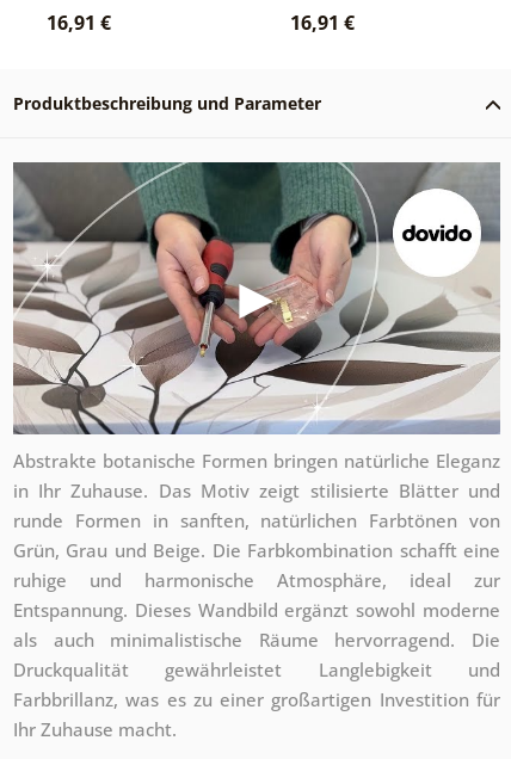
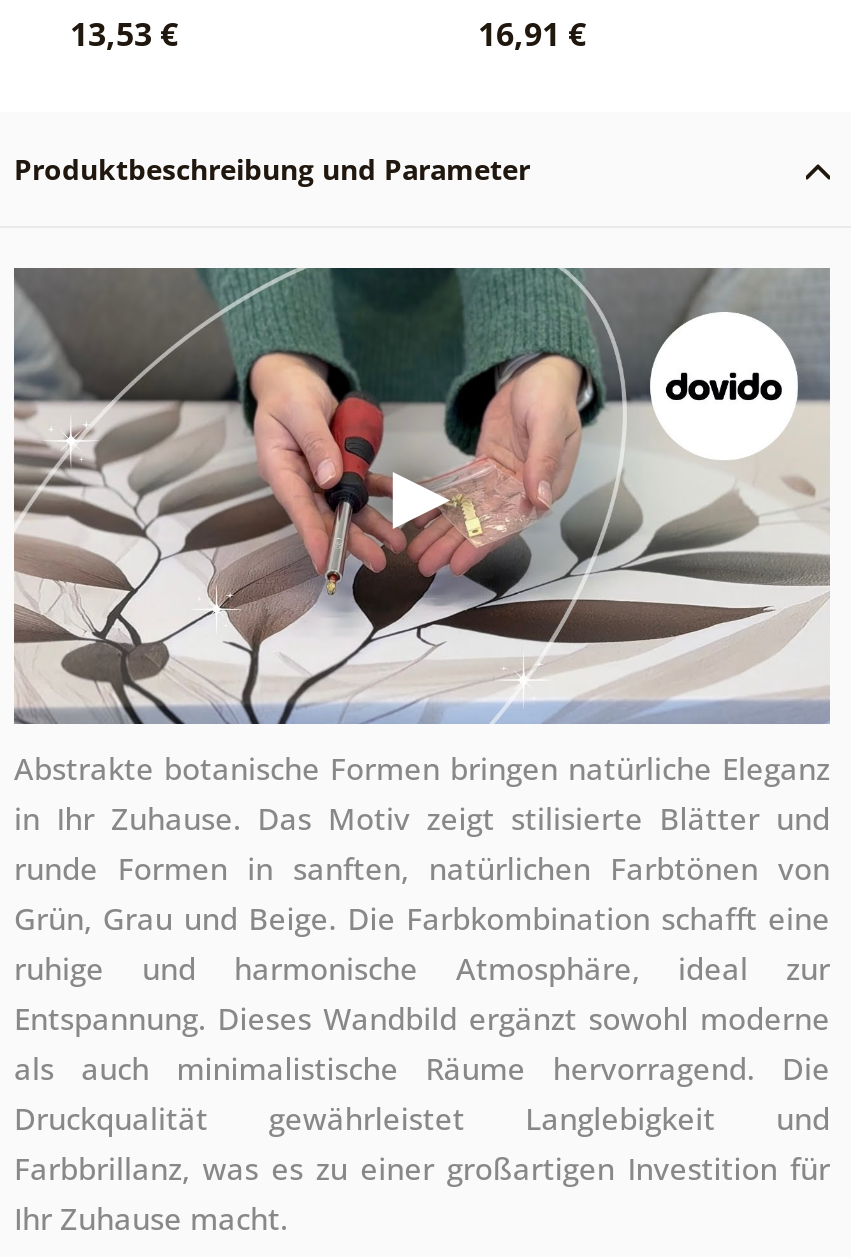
- 16,91 €
+ 13,53 €
